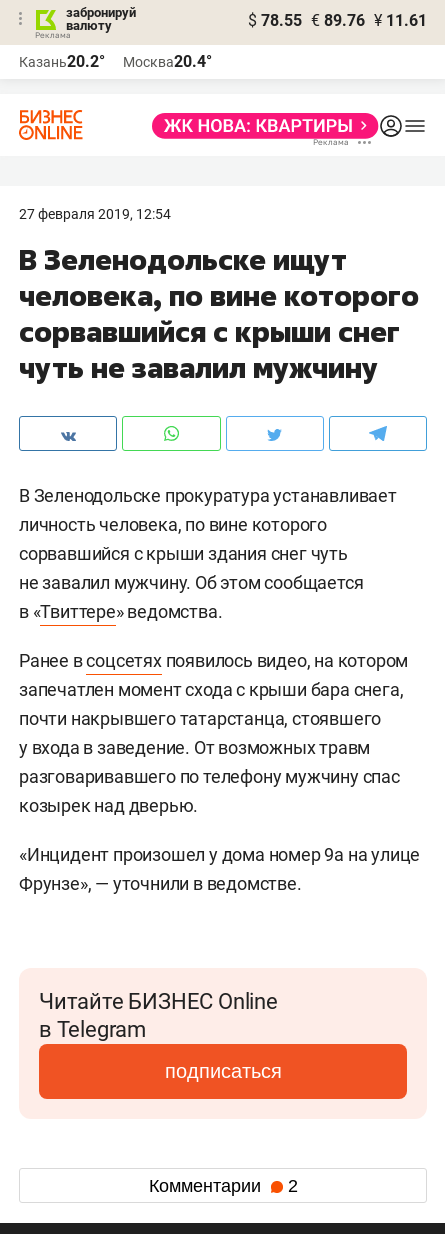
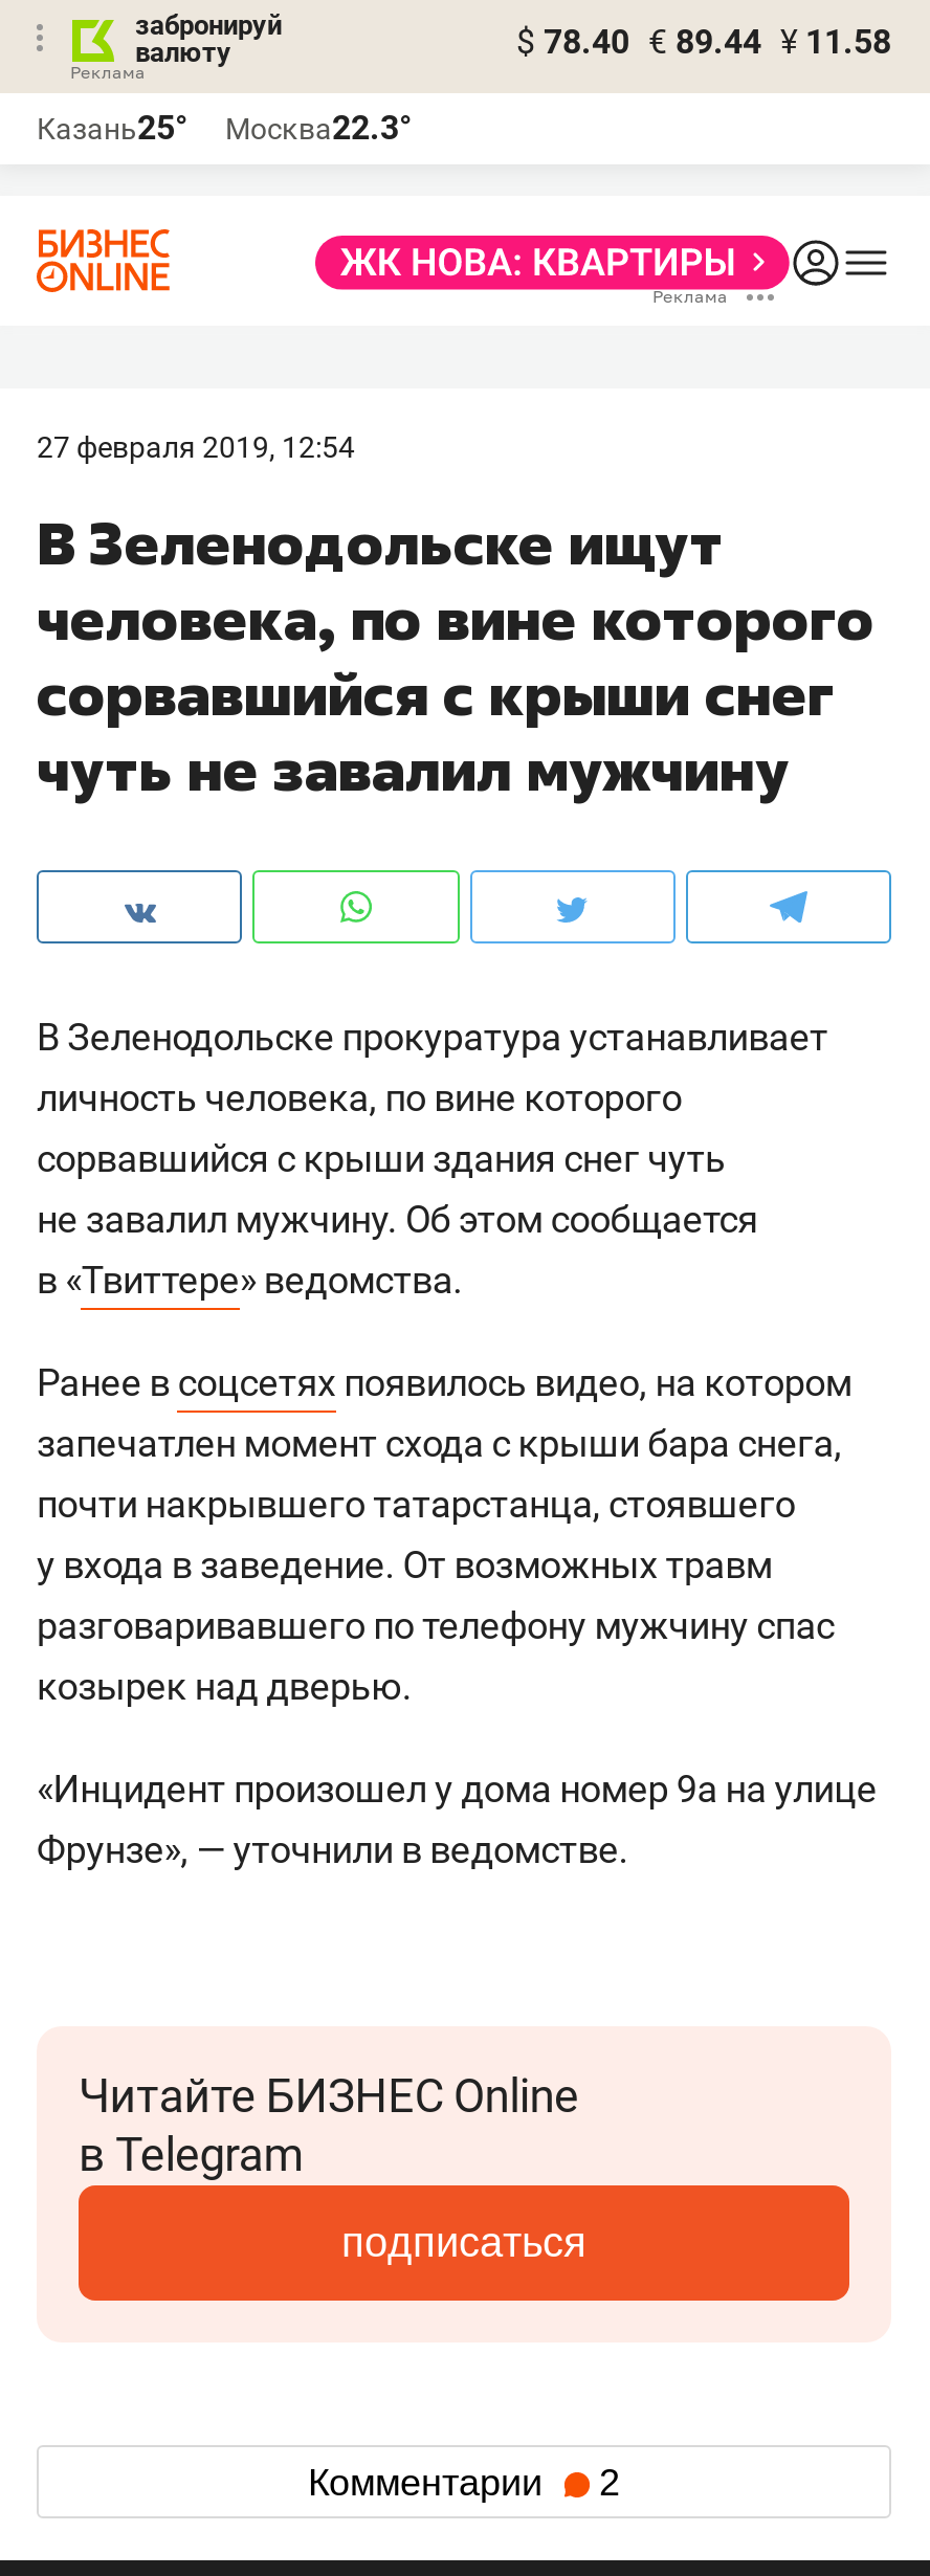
- $ 78.55 € 89.76 ¥ 11.61
+ $ 78.40 € 89.44 ¥ 11.58

- Казань20.2°
+ Казань25°

- Москва20.4°
+ Москва22.3°
